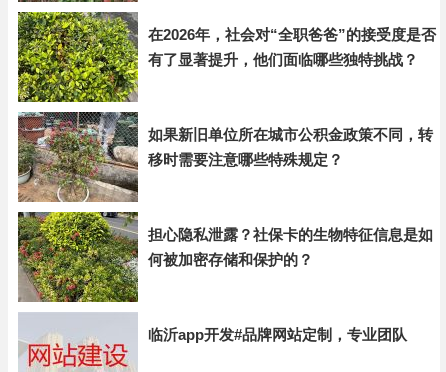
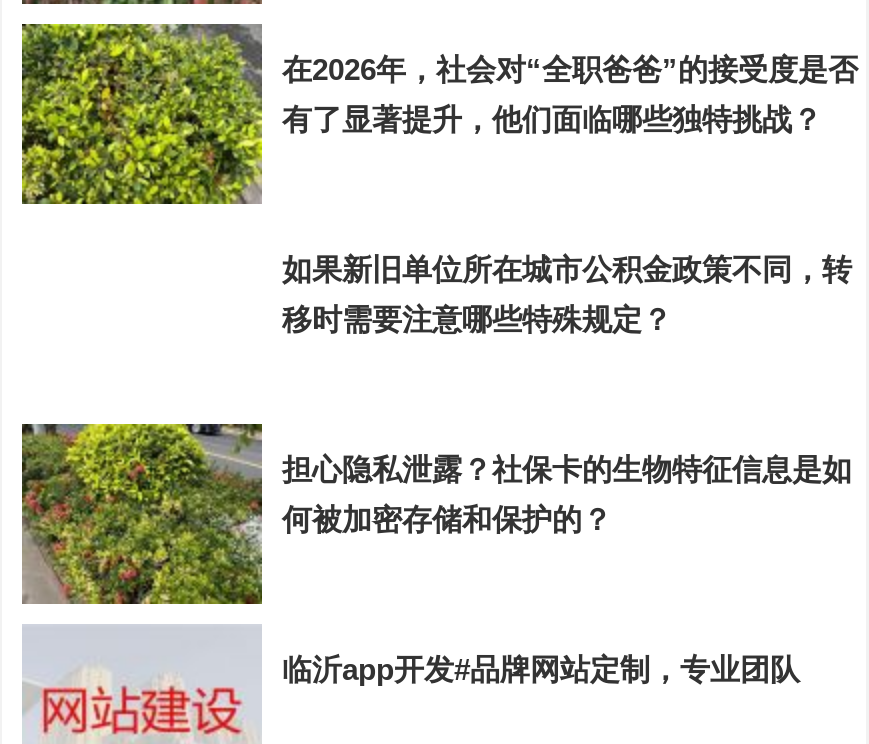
- [image]
